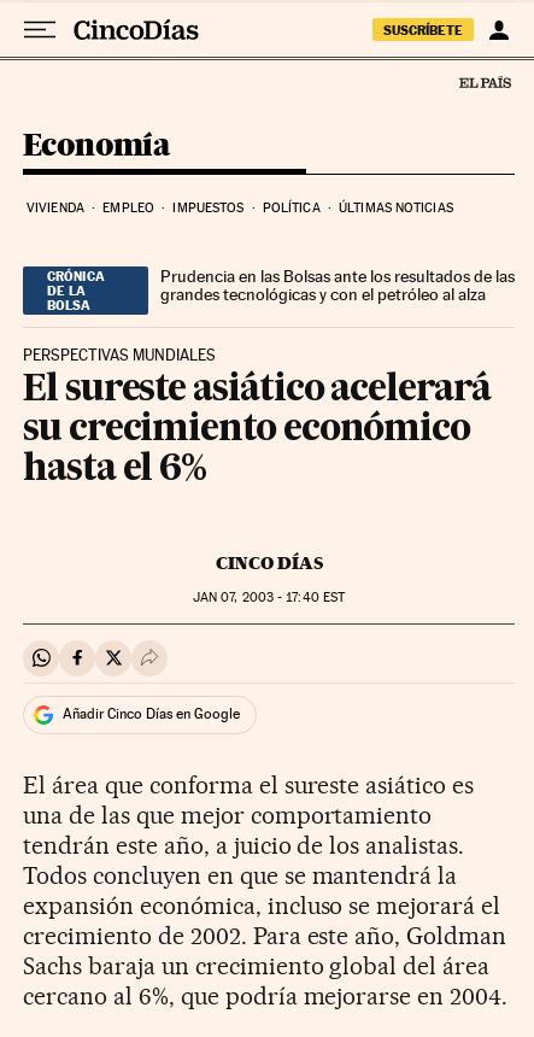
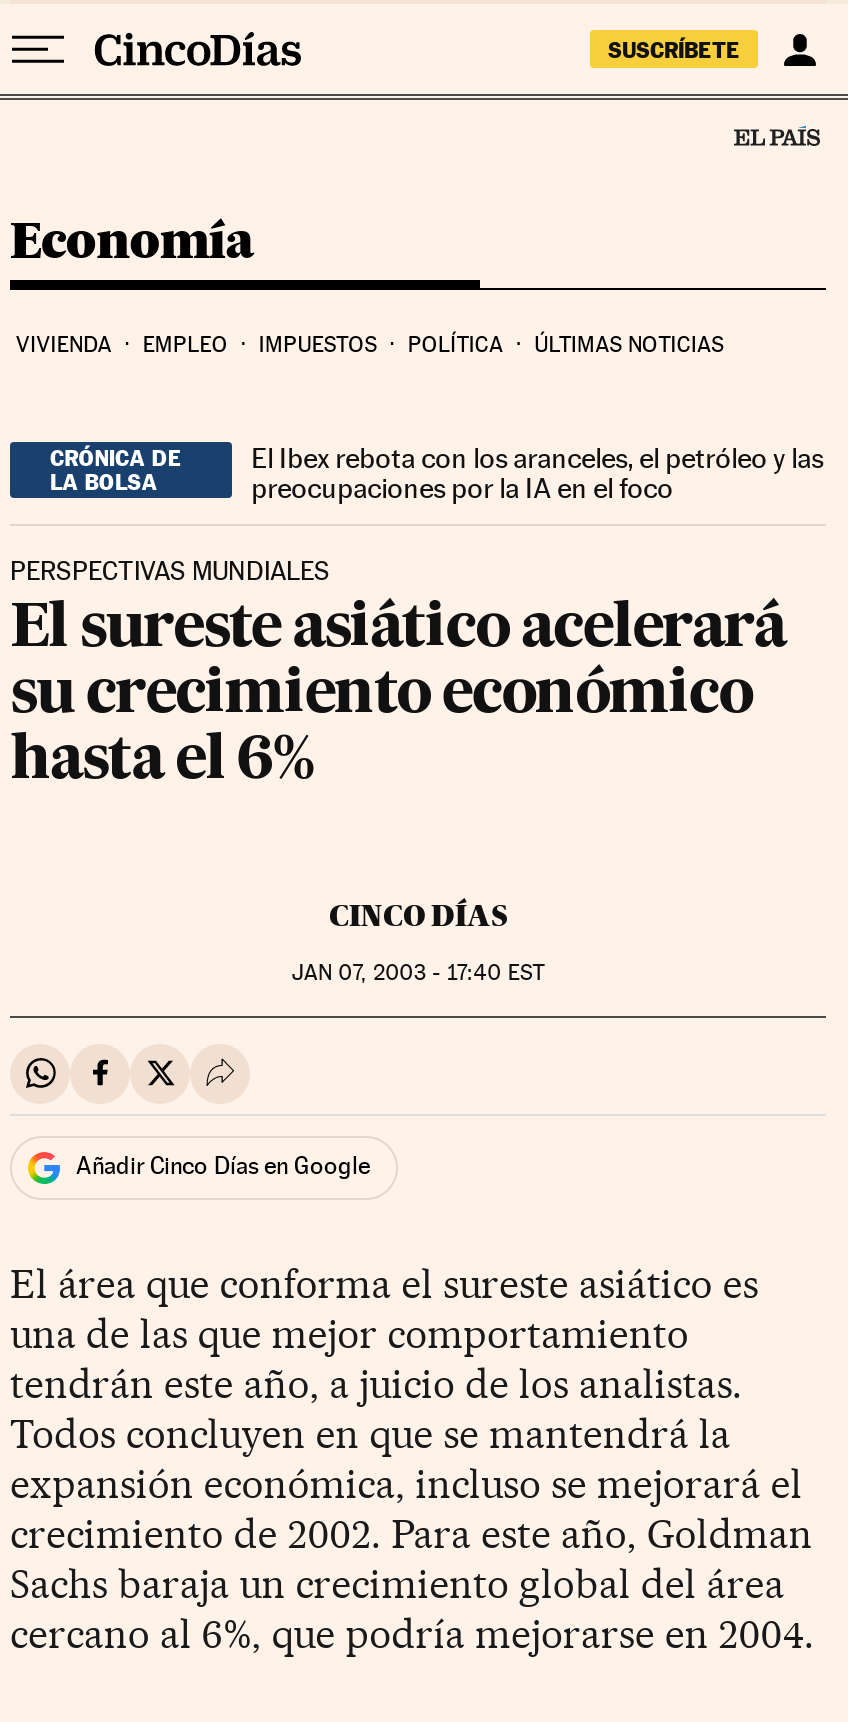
- Prudencia en las Bolsas ante los resultados de las
- grandes tecnológicas y con el petróleo al alza
+ El Ibex rebota con los aranceles, el petróleo y las
+ preocupaciones por la IA en el foco
